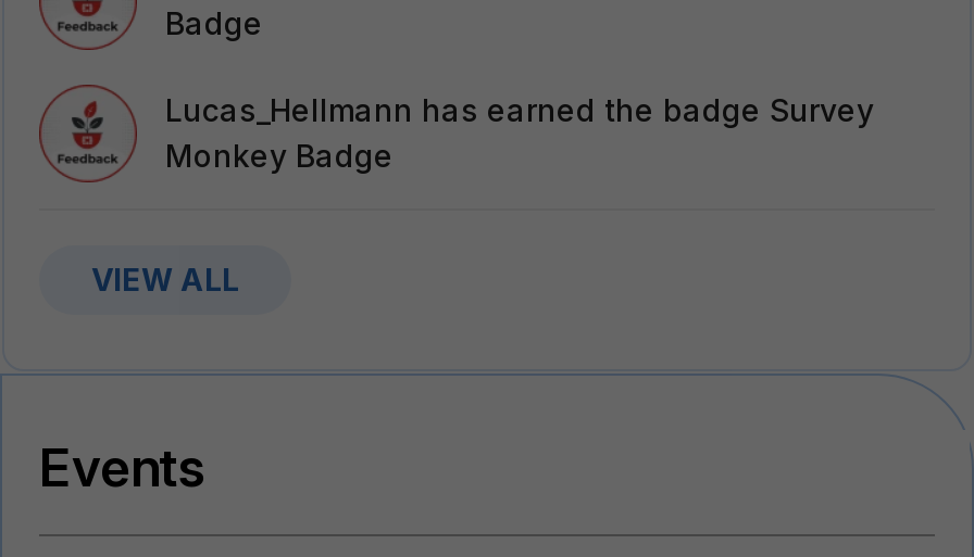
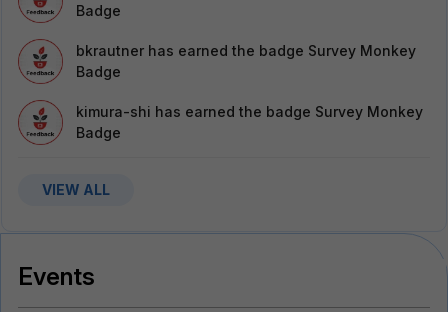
- Lucas_Hellmann has earned the badge Survey
- Monkey Badge
+ bkrautner has earned the badge Survey Monkey
+ Badge
+ kimura-shi has earned the badge Survey Monkey
+ Badge
